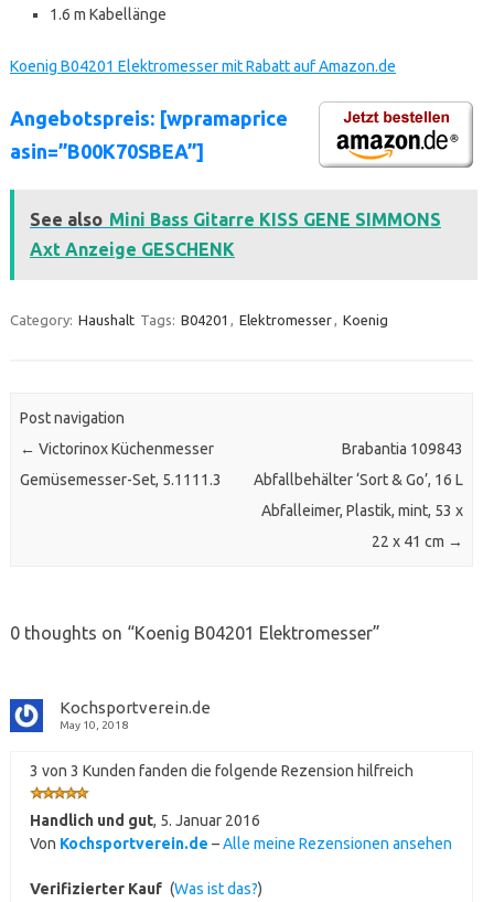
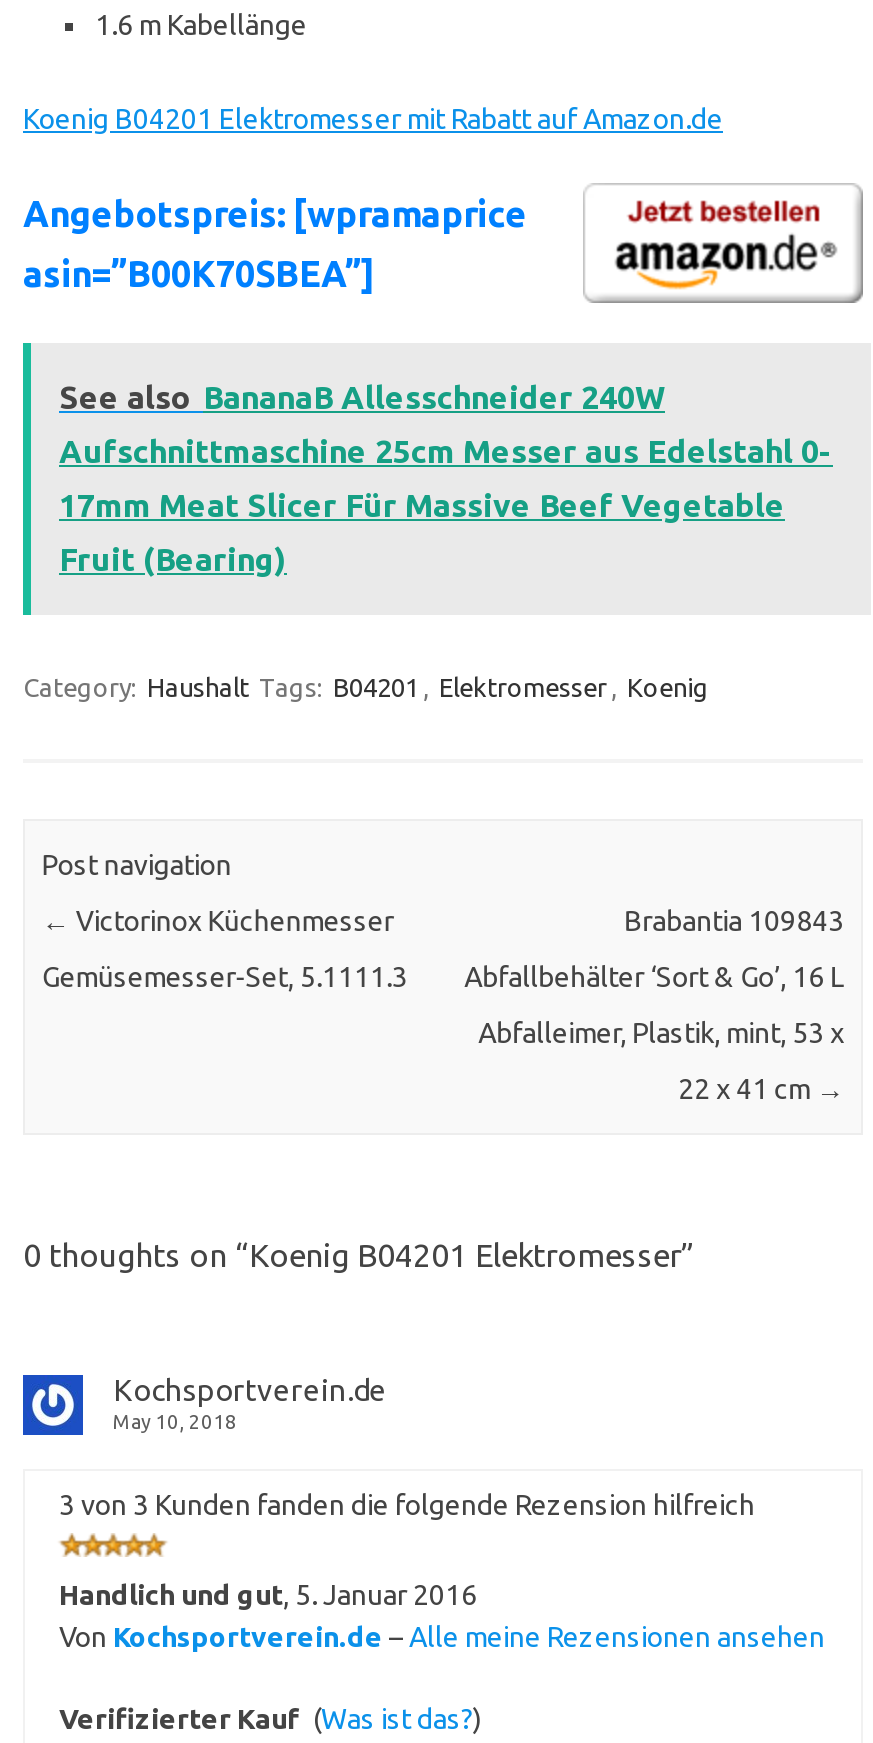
- See also Mini Bass Gitarre KISS GENE SIMMONS
- Axt Anzeige GESCHENK
+ See also BananaB Allesschneider 240W
+ Aufschnittmaschine 25cm Messer aus Edelstahl 0-
+ 17mm Meat Slicer Für Massive Beef Vegetable
+ Fruit (Bearing)
